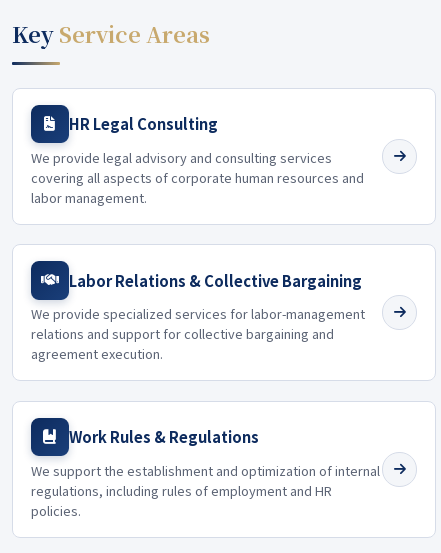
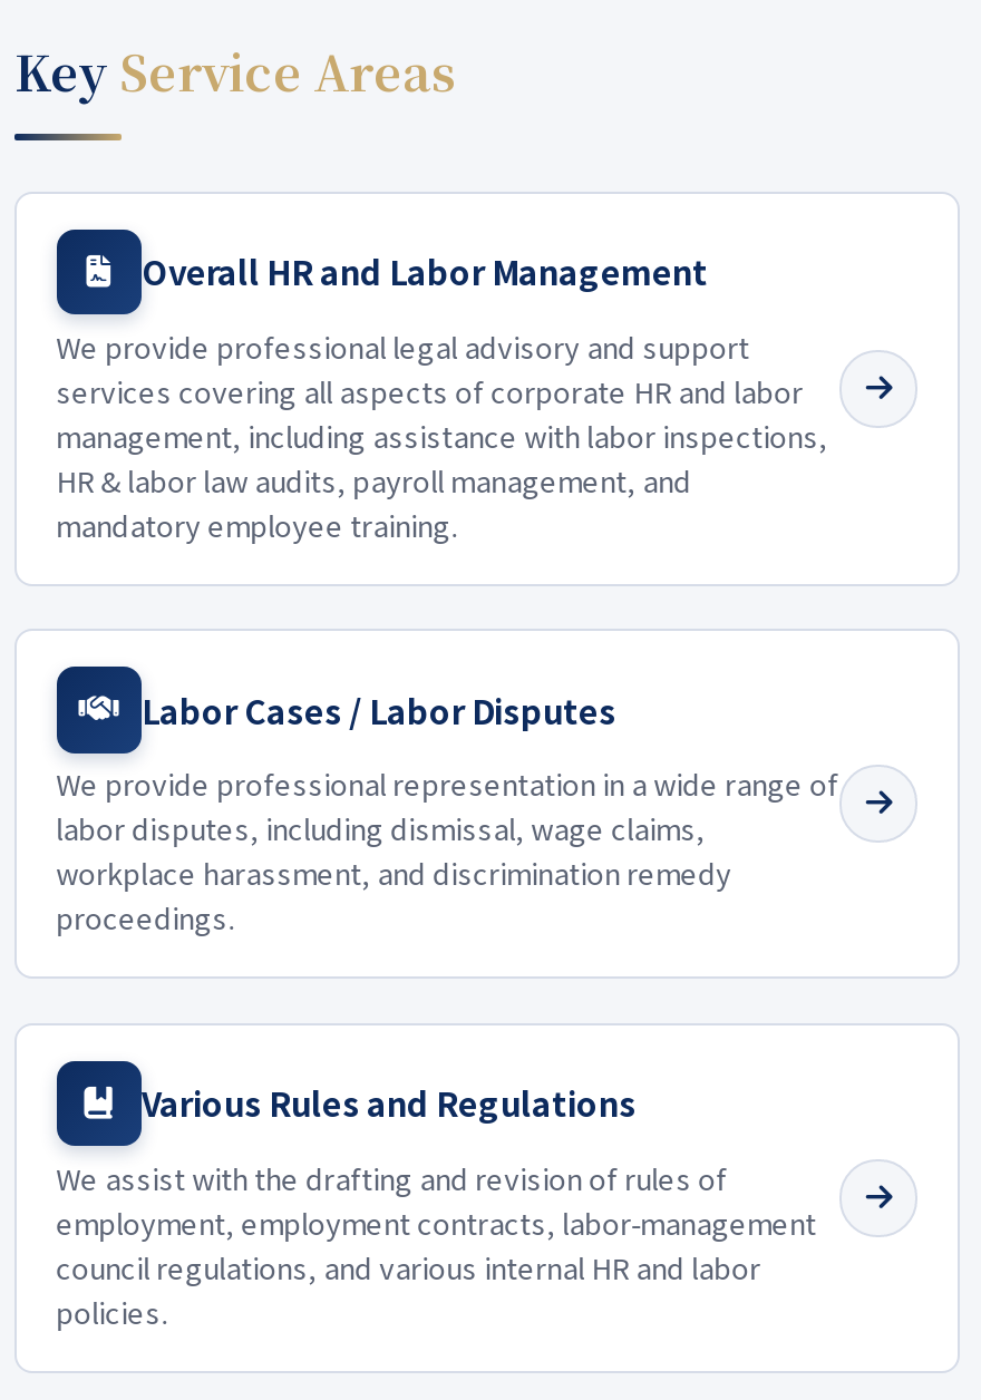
- HR Legal Consulting
+ Overall HR and Labor Management

- We provide legal advisory and consulting services
- covering all aspects of corporate human resources and
- labor management.
+ We provide professional legal advisory and support
+ services covering all aspects of corporate HR and labor
+ management, including assistance with labor inspections,
+ HR & labor law audits, payroll management, and
+ mandatory employee training.

- Labor Relations & Collective Bargaining
+ Labor Cases / Labor Disputes

- We provide specialized services for labor-management
- relations and support for collective bargaining and
- agreement execution.
+ We provide professional representation in a wide range of
+ labor disputes, including dismissal, wage claims,
+ workplace harassment, and discrimination remedy
+ proceedings.

- Work Rules & Regulations
+ Various Rules and Regulations

- We support the establishment and optimization of internal
- regulations, including rules of employment and HR
+ We assist with the drafting and revision of rules of
+ employment, employment contracts, labor-management
+ council regulations, and various internal HR and labor
